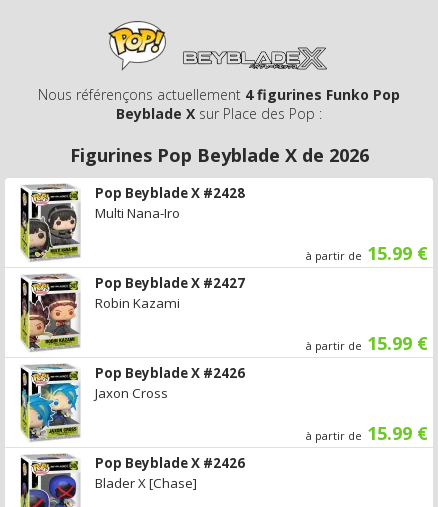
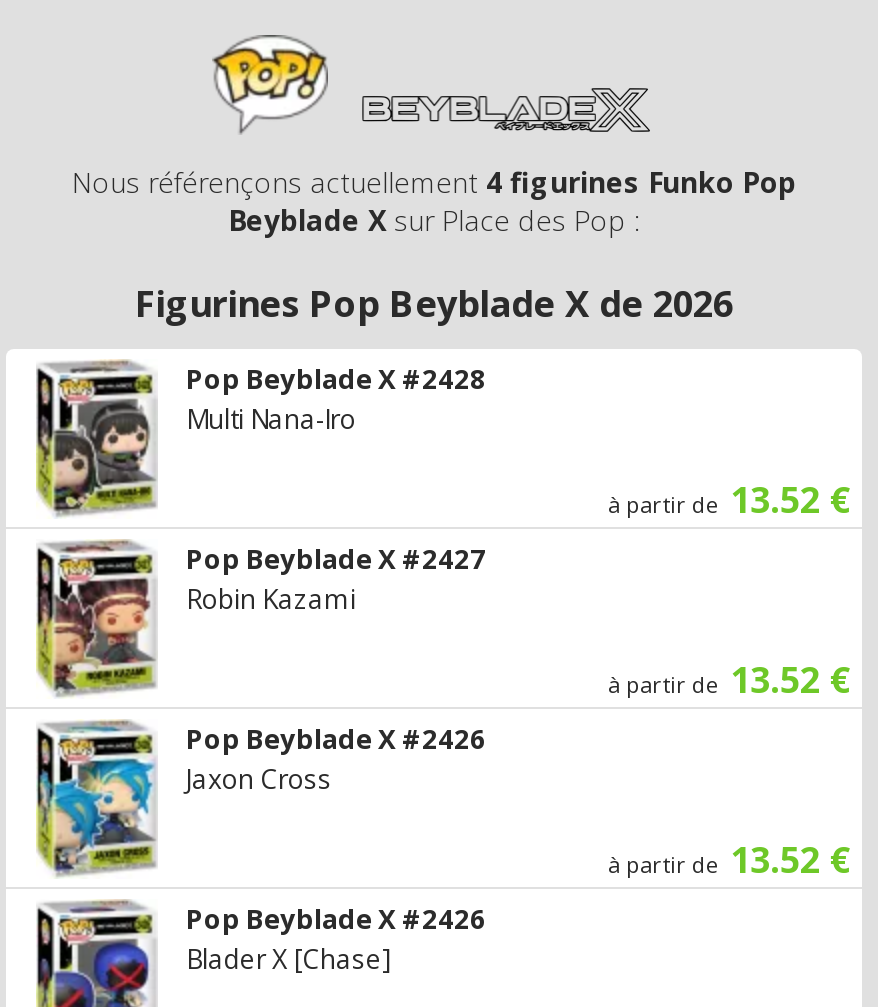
- à partir de 15.99 €
+ à partir de 13.52 €

- à partir de 15.99 €
+ à partir de 13.52 €

- à partir de 15.99 €
+ à partir de 13.52 €
